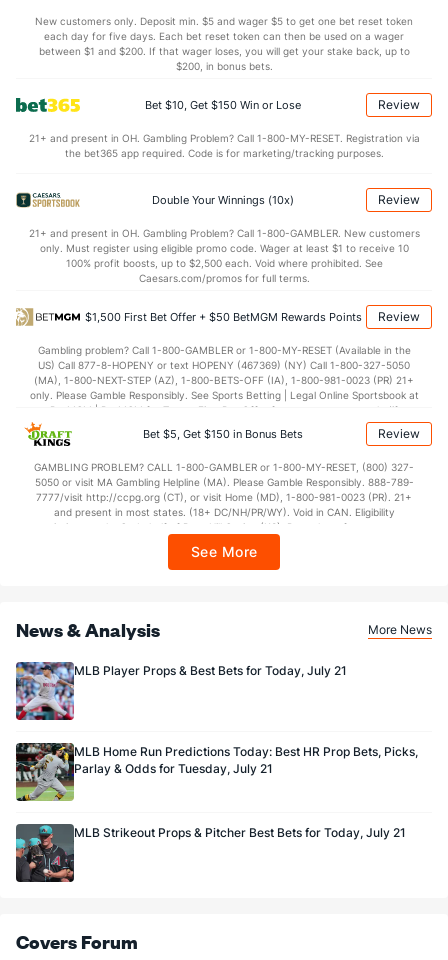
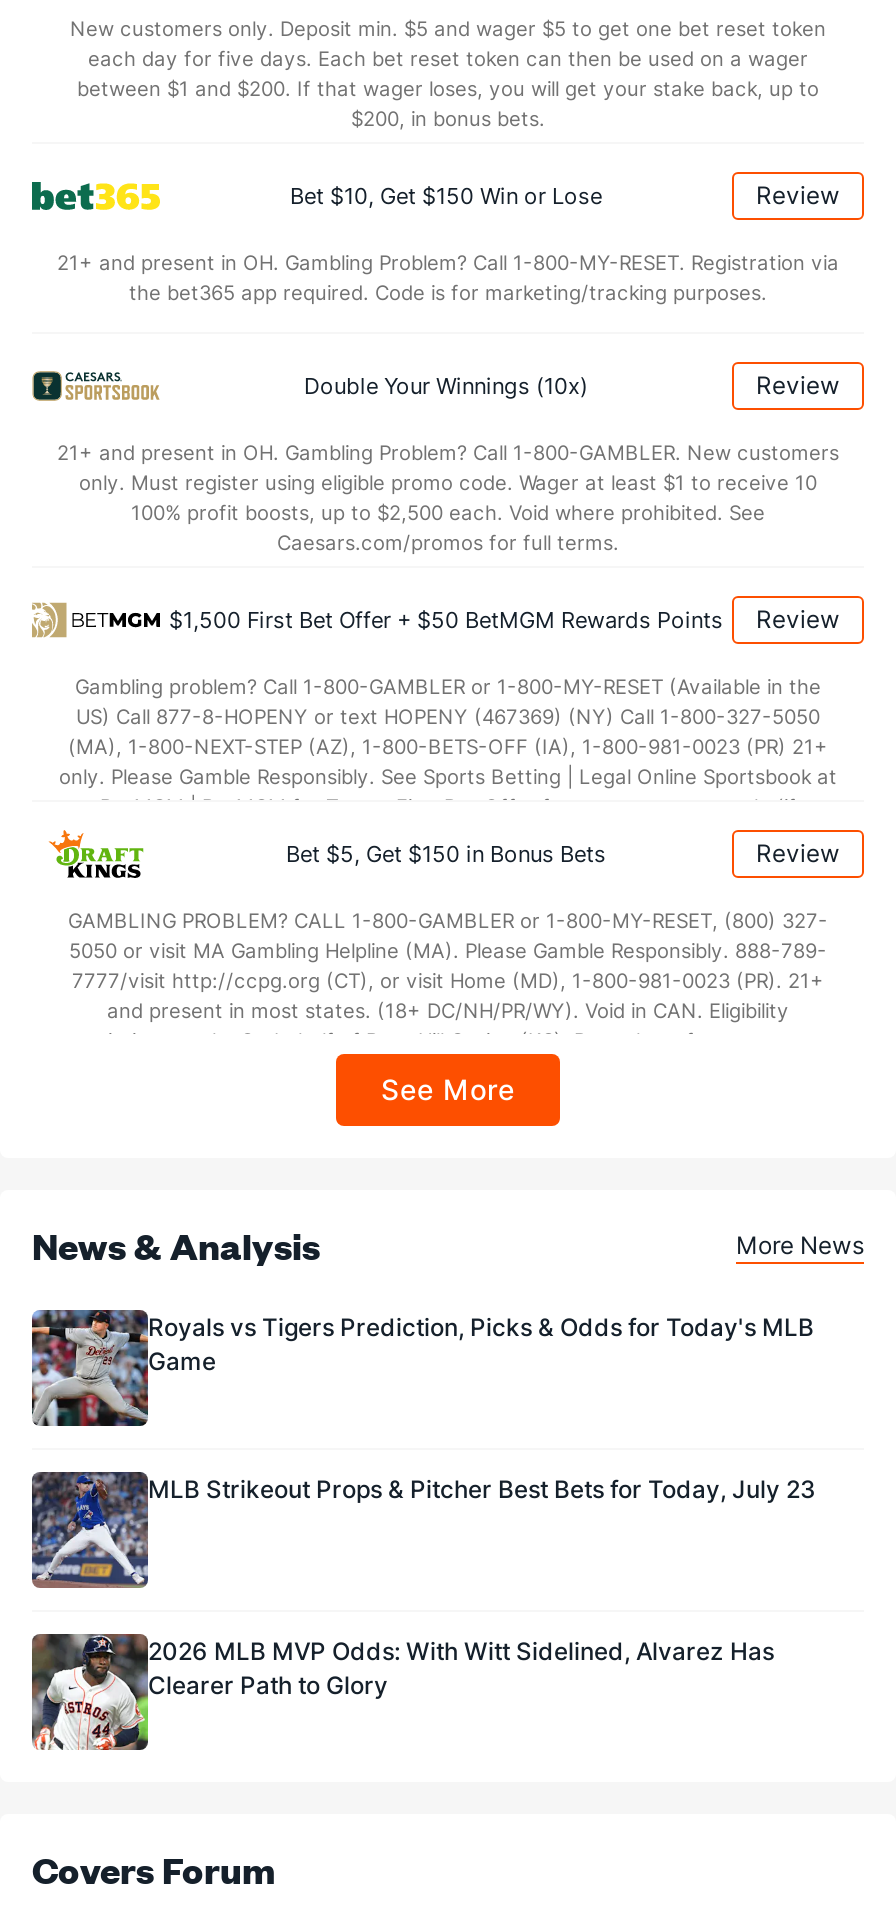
- [image]
- MLB Player Props & Best Bets for Today, July 21
+ [image]
+ Royals vs Tigers Prediction, Picks & Odds for Today's MLB
+ Game

- [image]
- MLB Home Run Predictions Today: Best HR Prop Bets, Picks,
- Parlay & Odds for Tuesday, July 21
+ [image]
+ MLB Strikeout Props & Pitcher Best Bets for Today, July 23

- [image]
- MLB Strikeout Props & Pitcher Best Bets for Today, July 21
+ [image]
+ 2026 MLB MVP Odds: With Witt Sidelined, Alvarez Has
+ Clearer Path to Glory
